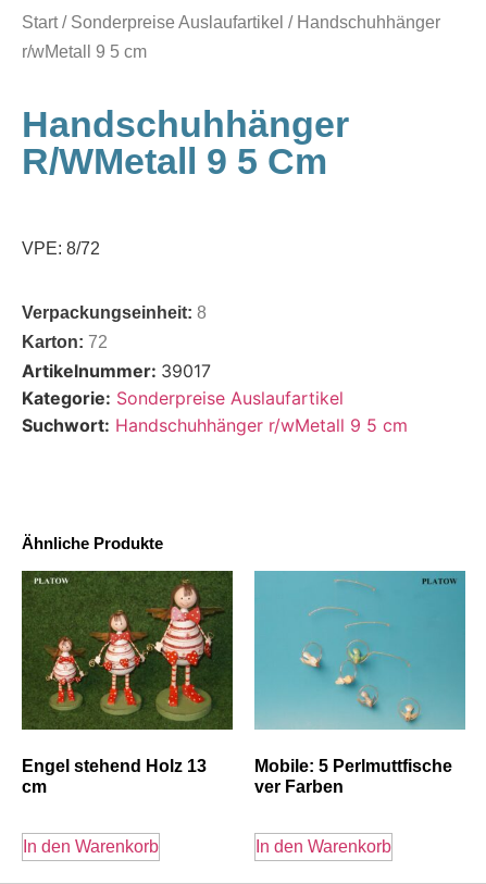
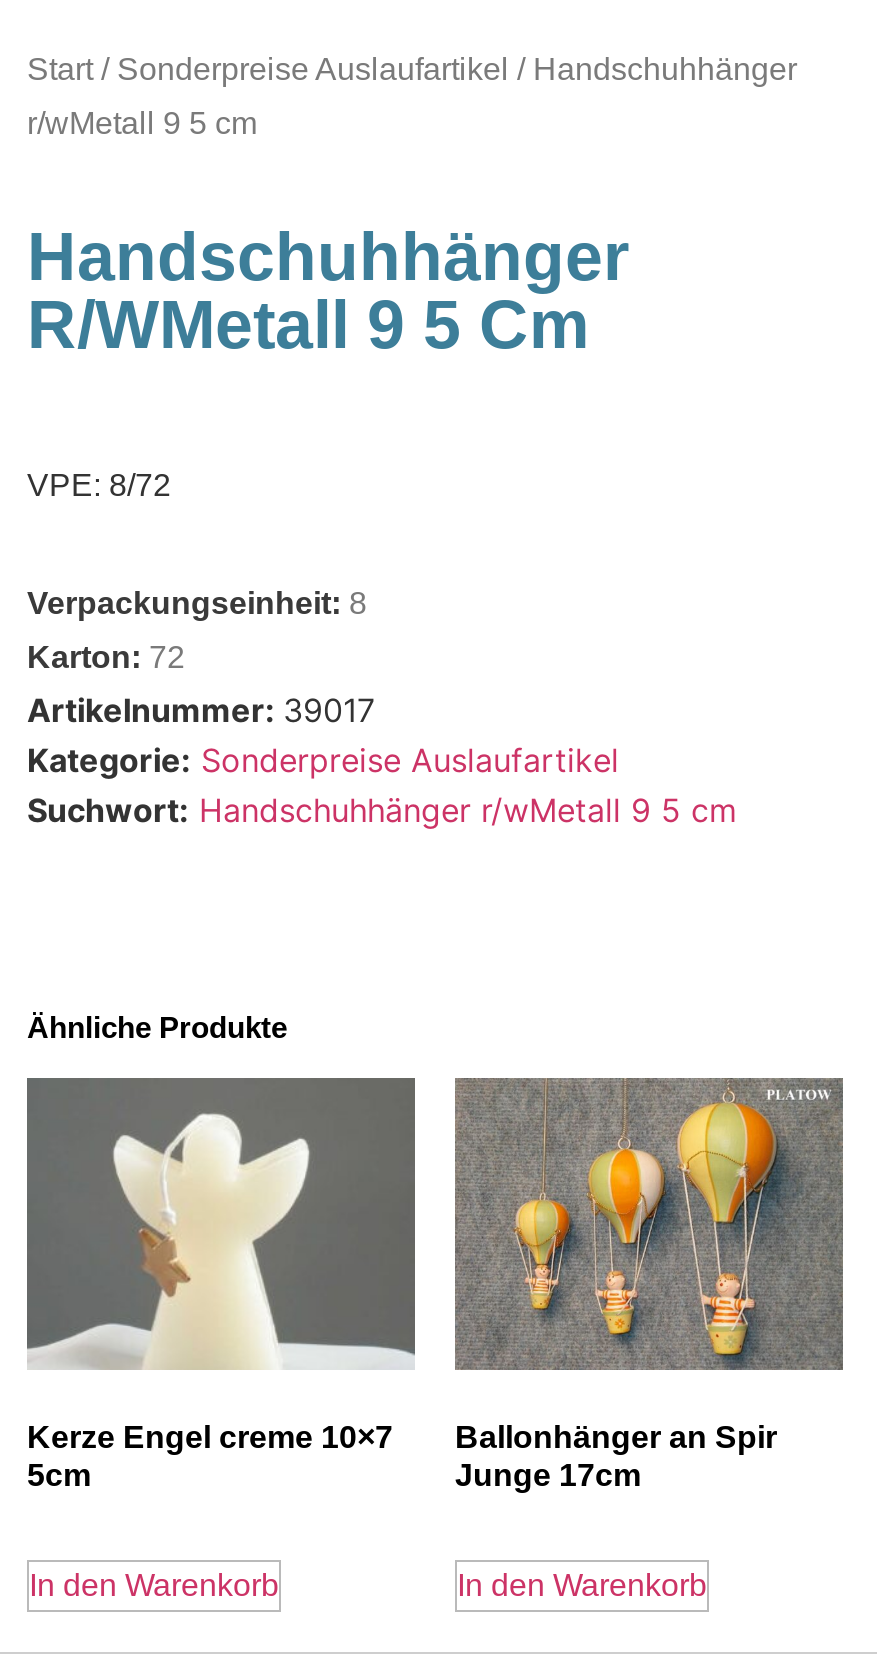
- [image]
- Engel stehend Holz 13
- cm
+ [image]
+ Kerze Engel creme 10×7
+ 5cm

- [image]
- Mobile: 5 Perlmuttfische
- ver Farben
+ [image]
+ Ballonhänger an Spir
+ Junge 17cm
